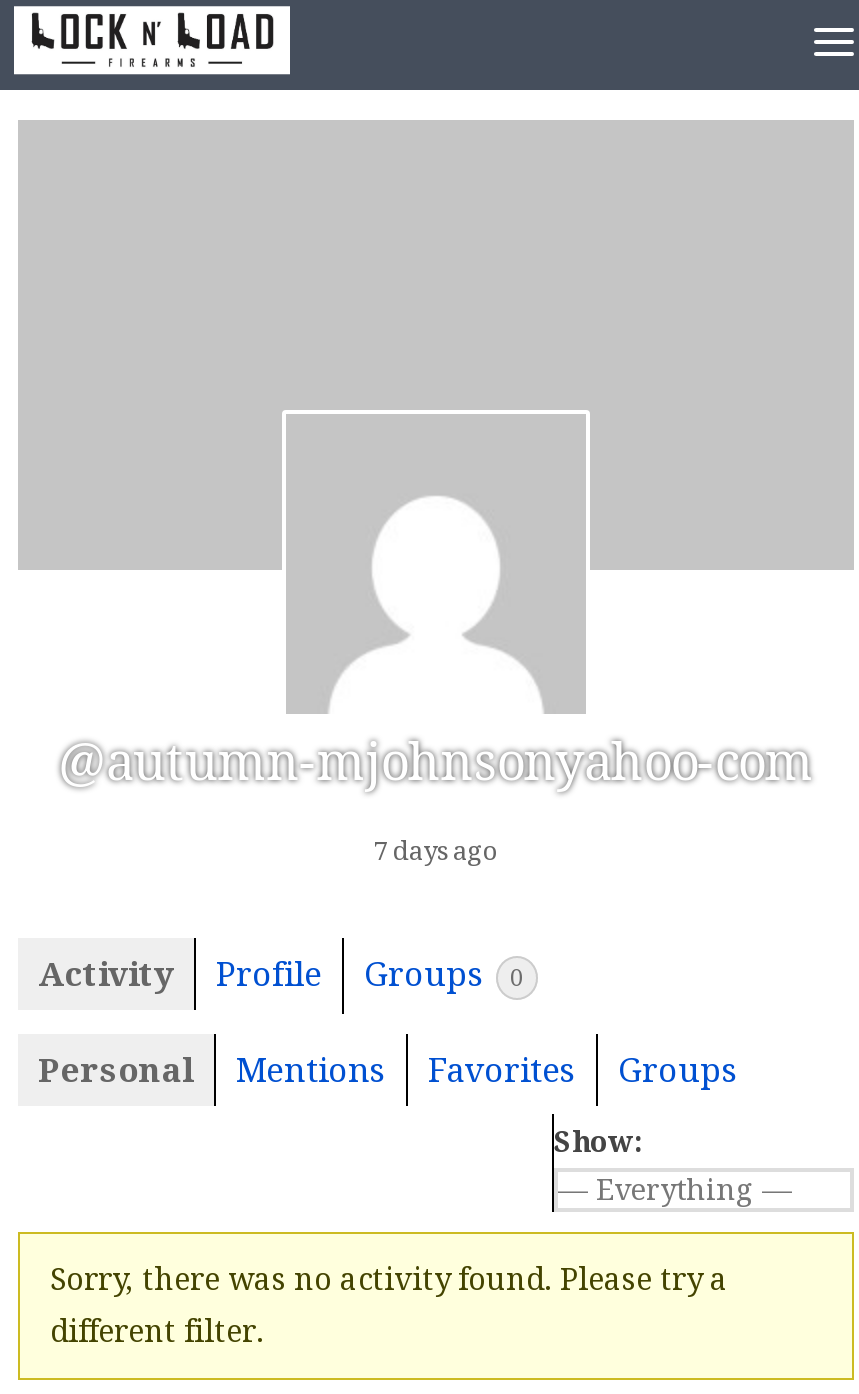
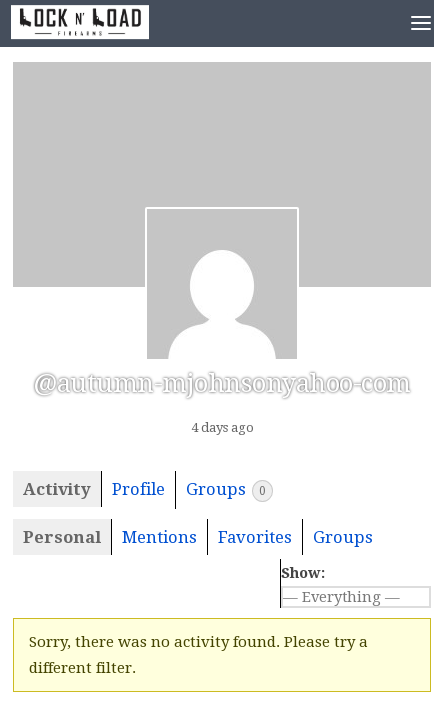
- 7 days ago
+ 4 days ago
